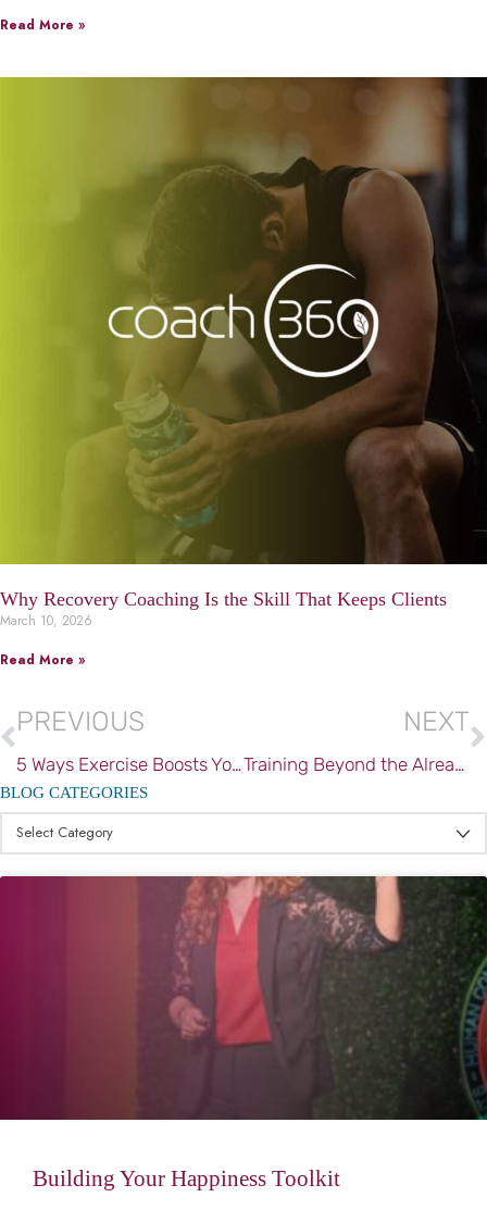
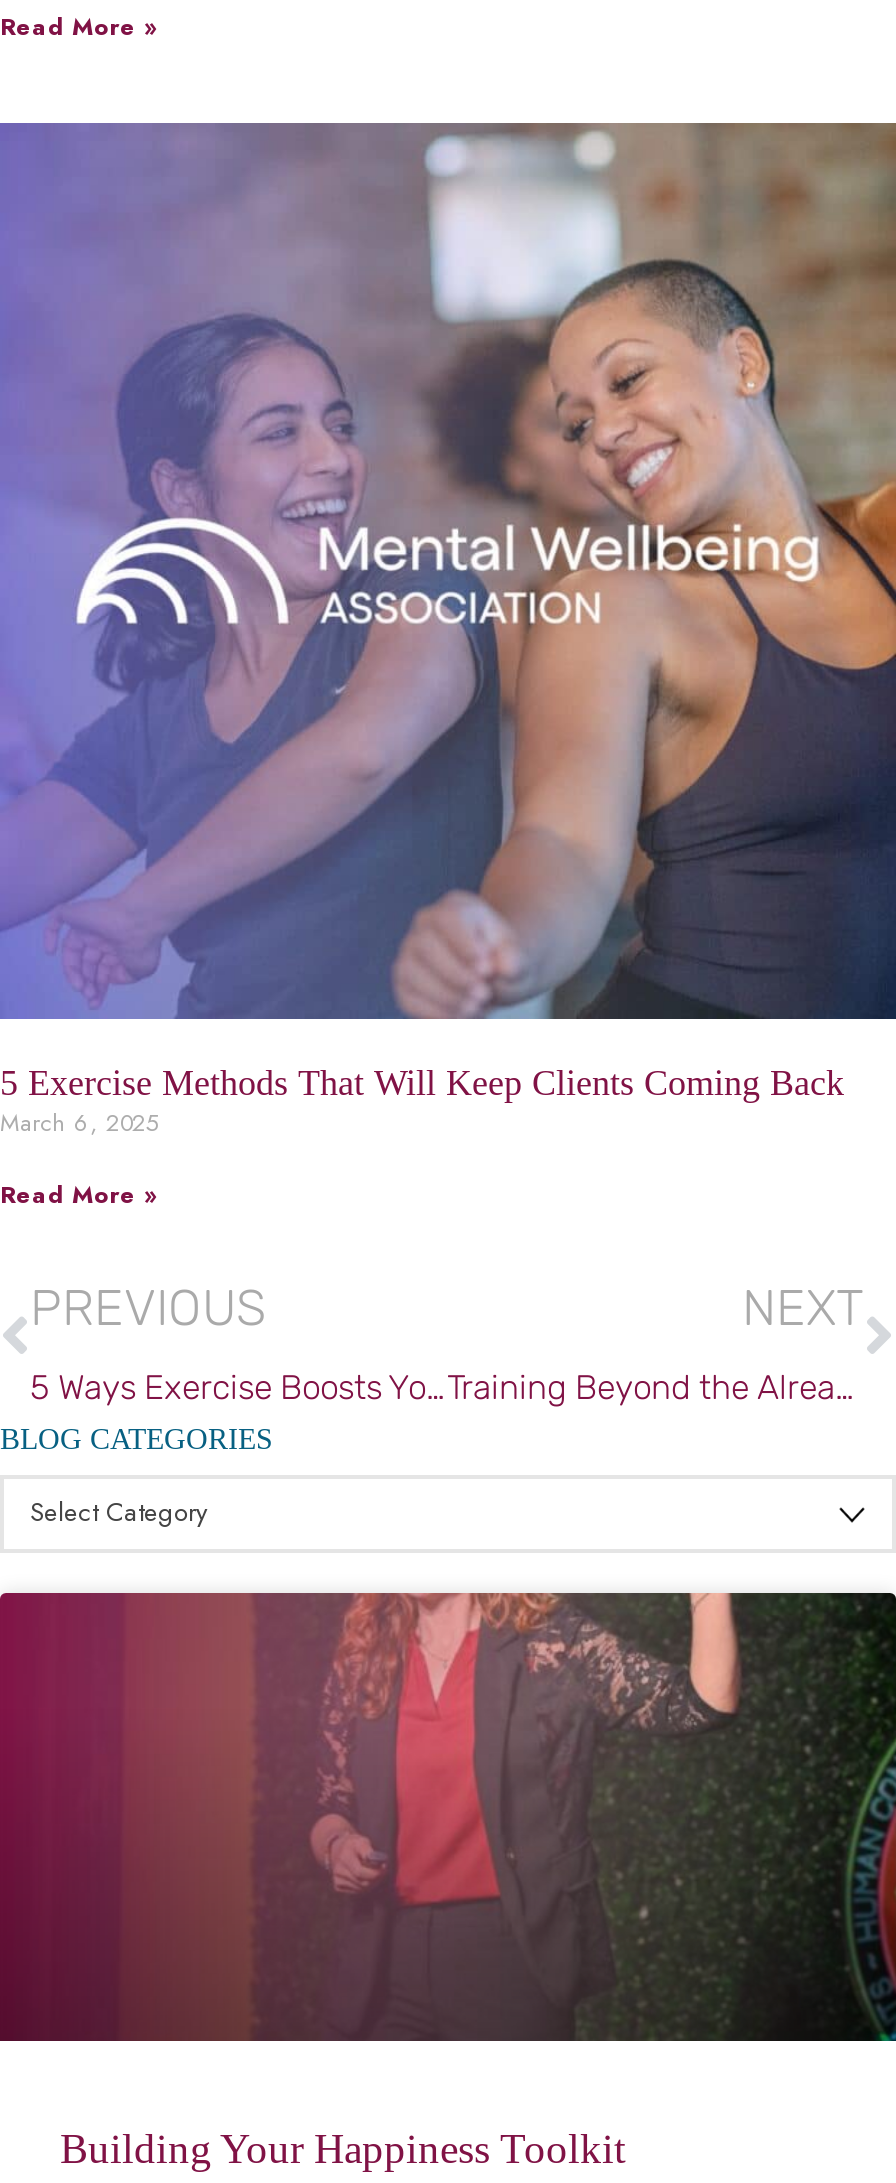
- [image]
- Why Recovery Coaching Is the Skill That Keeps Clients
- March 10, 2026
+ [image]
+ 5 Exercise Methods That Will Keep Clients Coming Back
+ March 6, 2025
